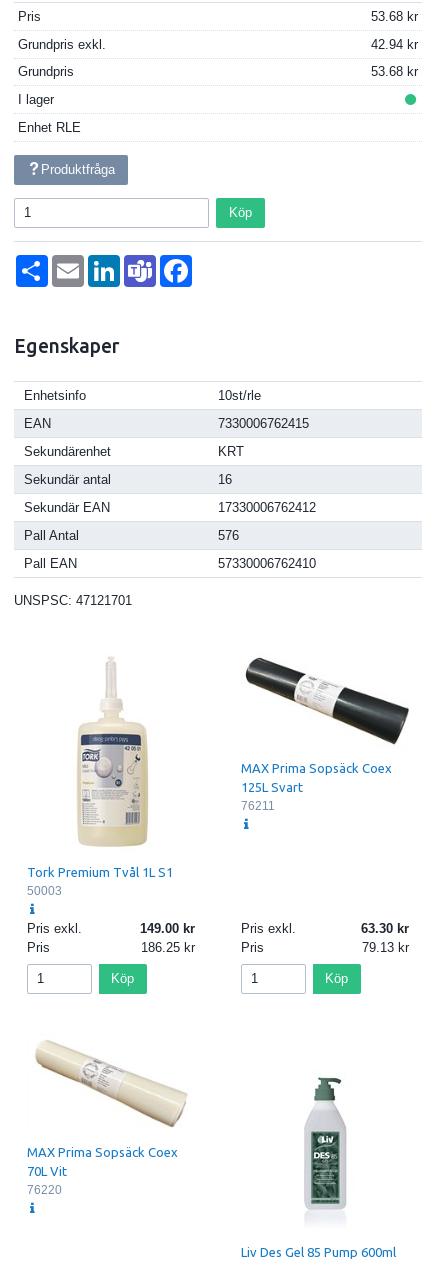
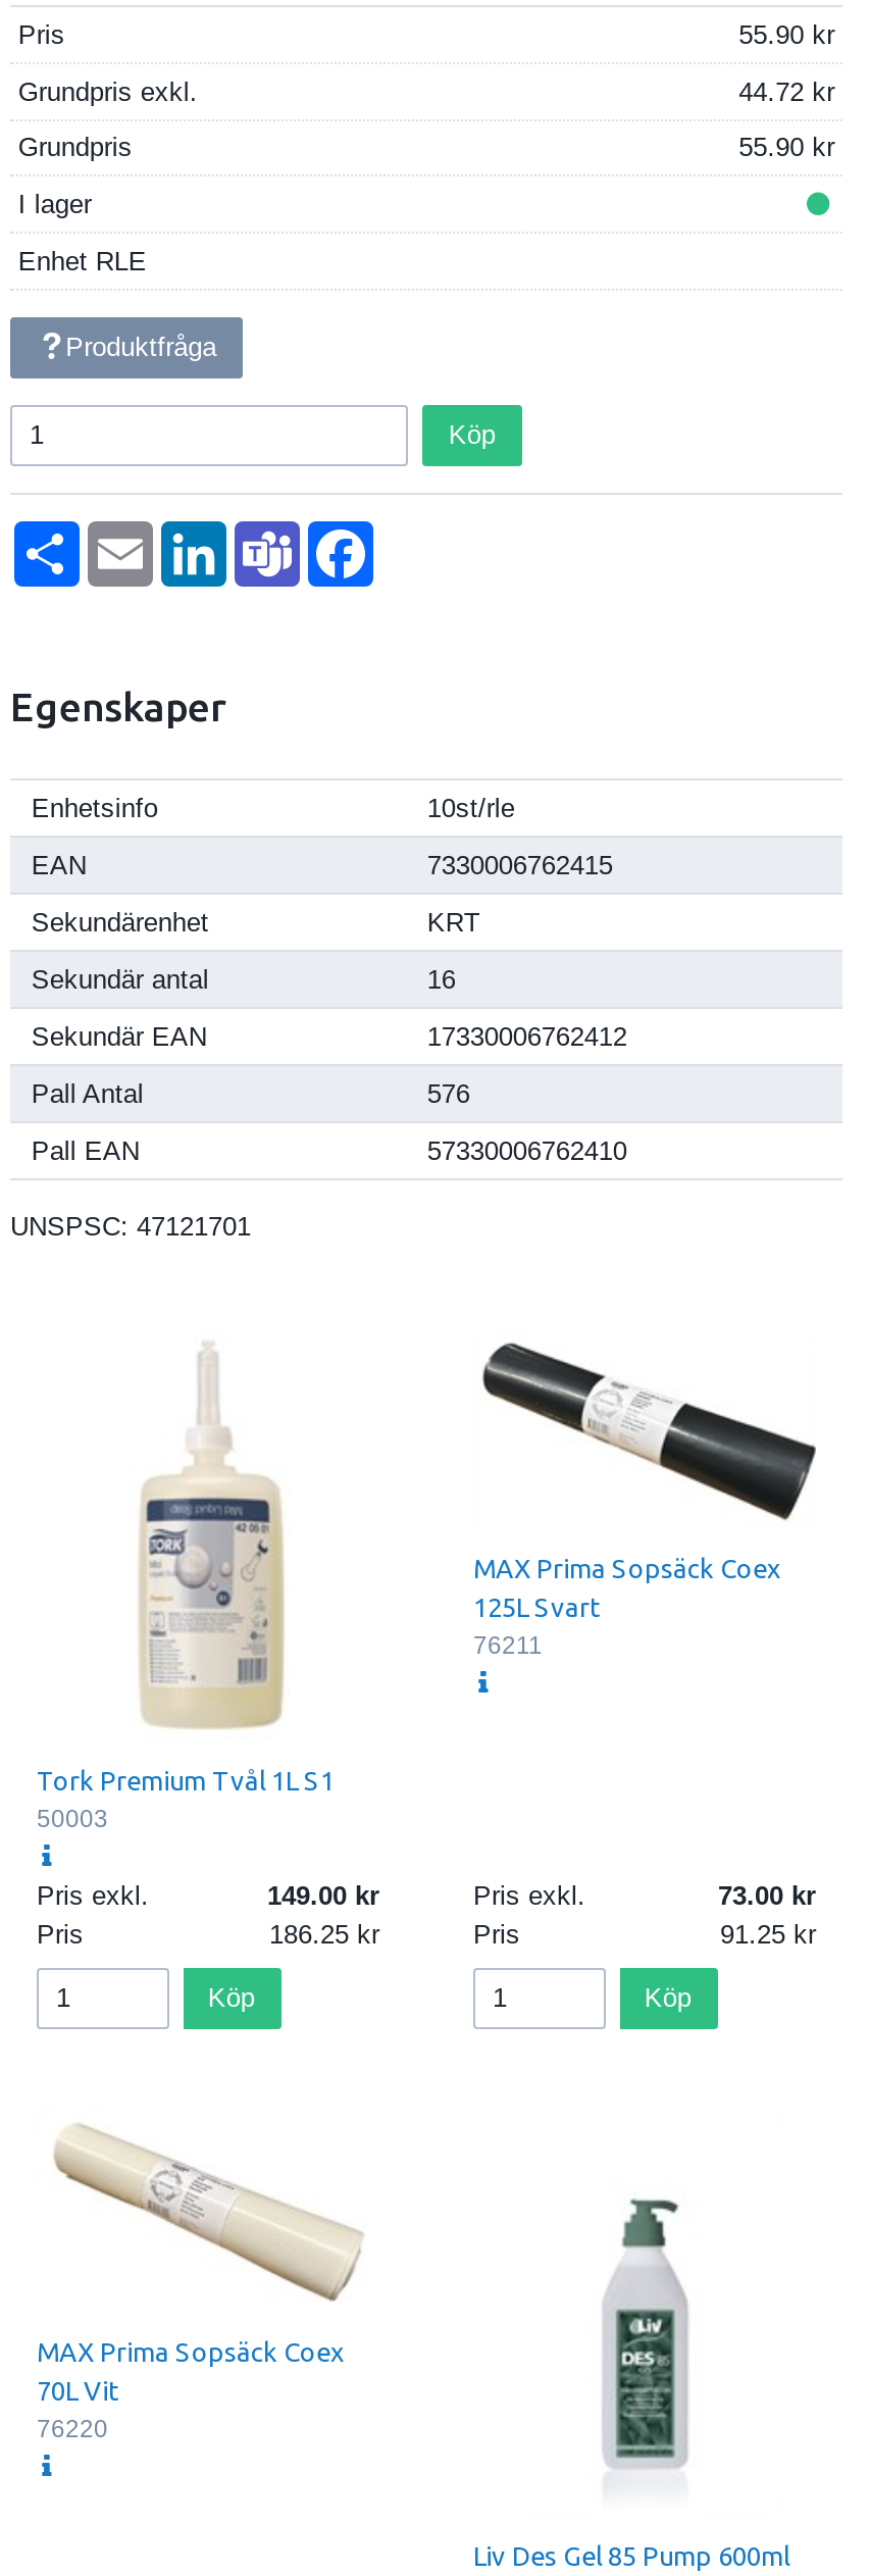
- 53.68
+ 55.90

- 42.94
+ 44.72

- 53.68
+ 55.90

- 63.30
+ 73.00

- 79.13
+ 91.25
